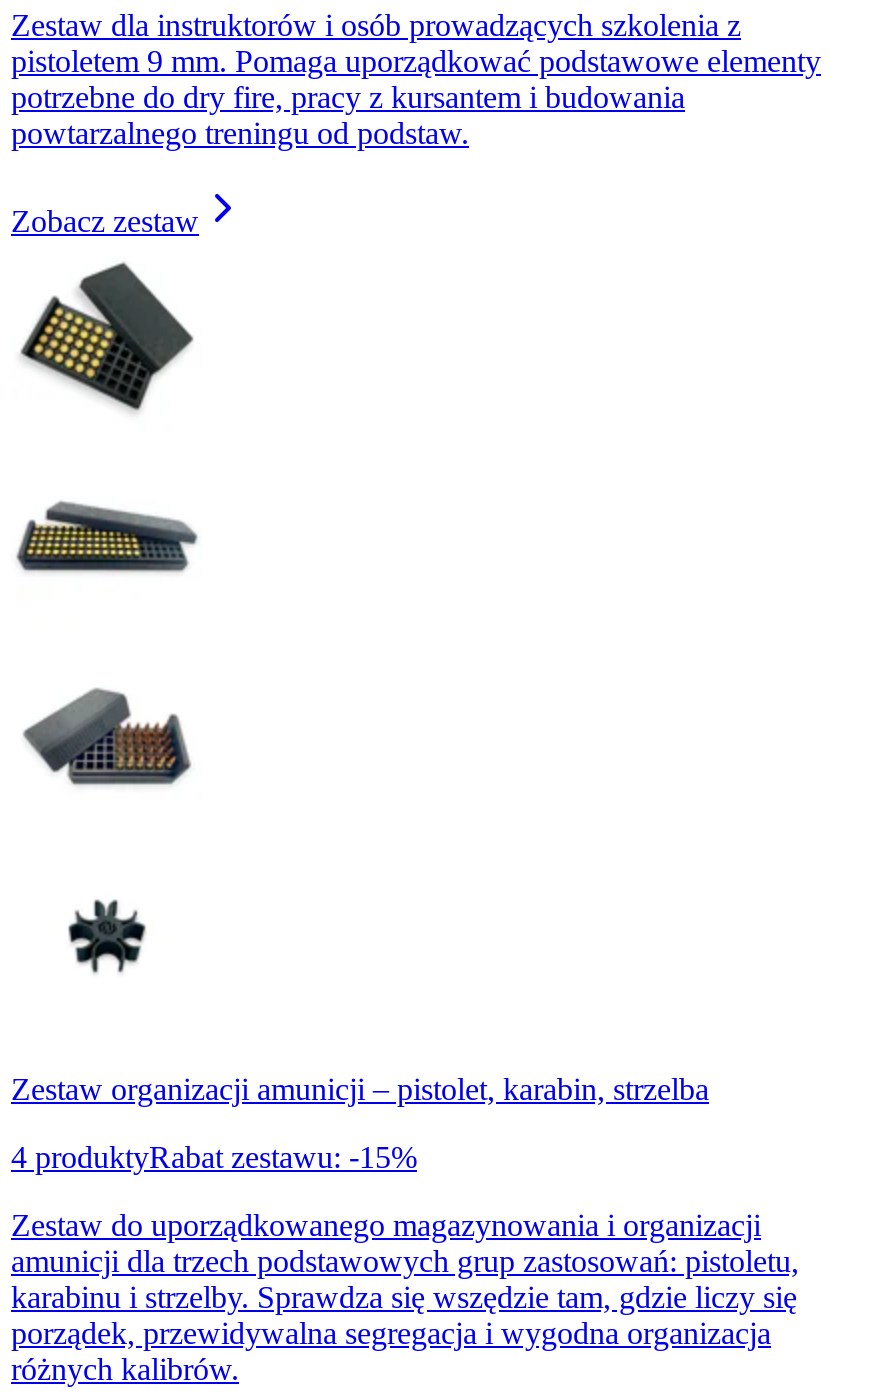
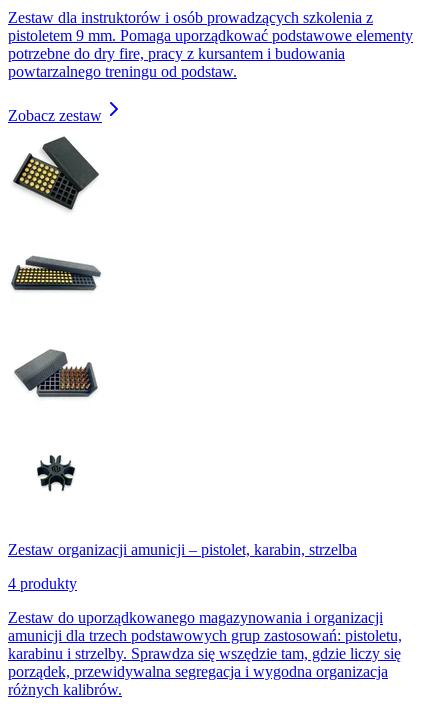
- 4 produktyRabat zestawu: -15%
+ 4 produkty
